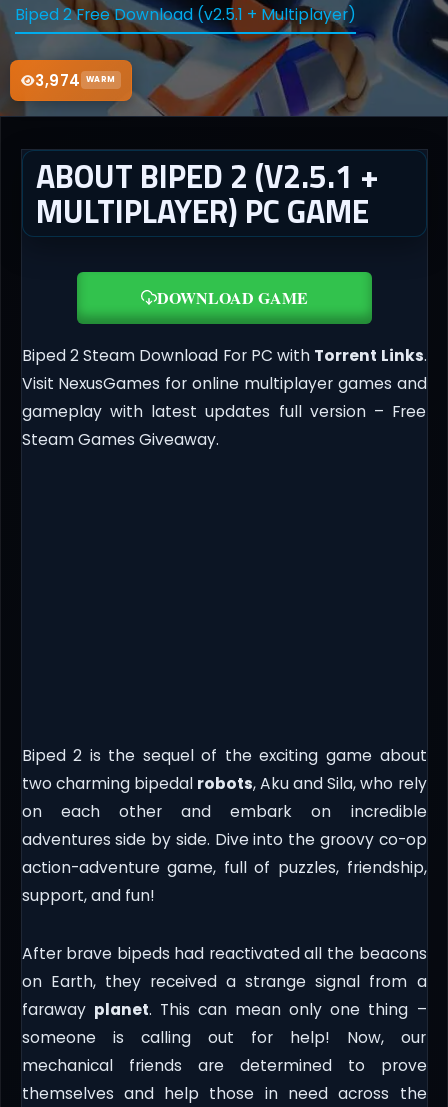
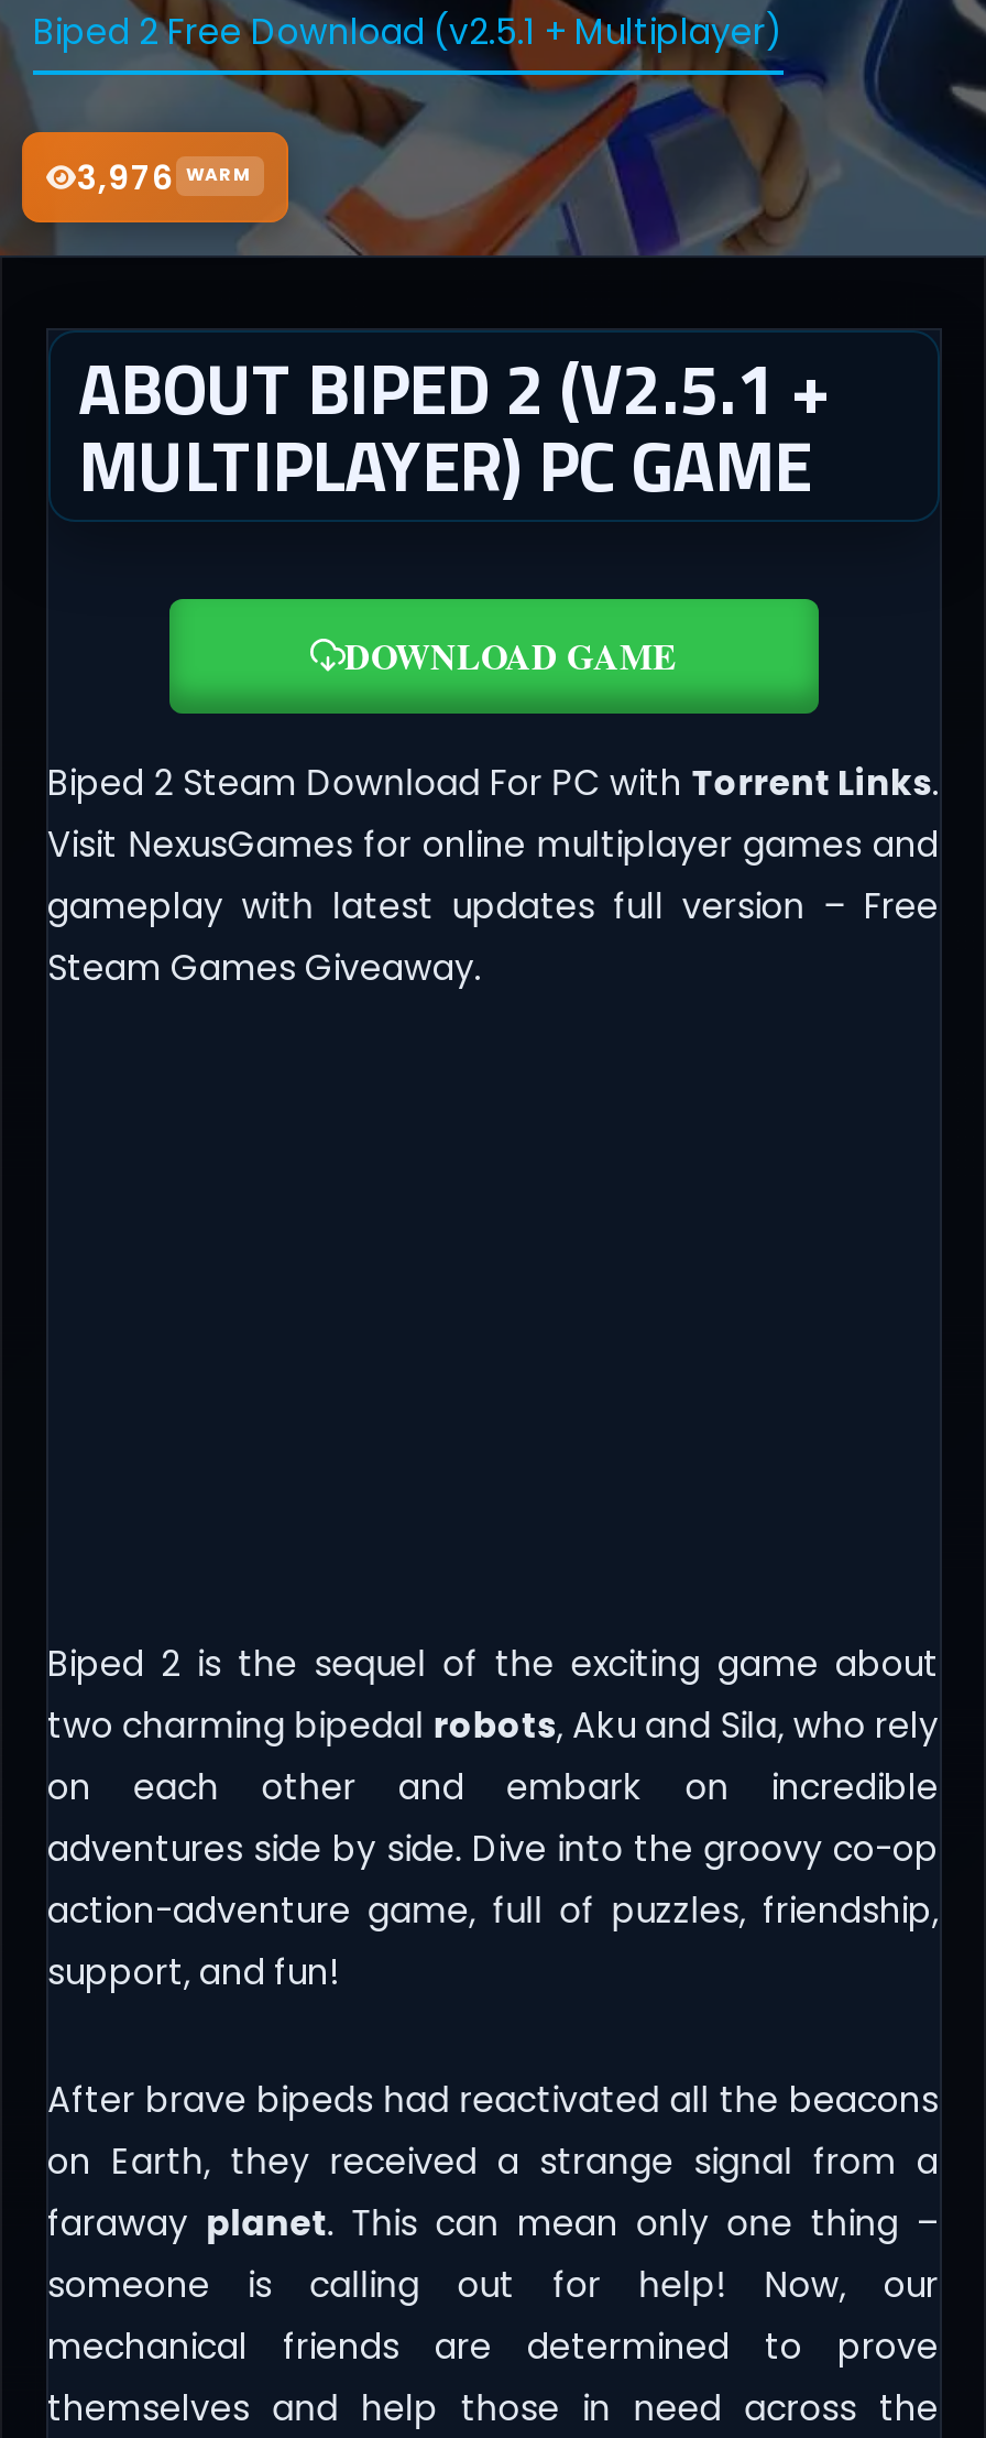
- 3,974 WARM
+ 3,976 WARM
